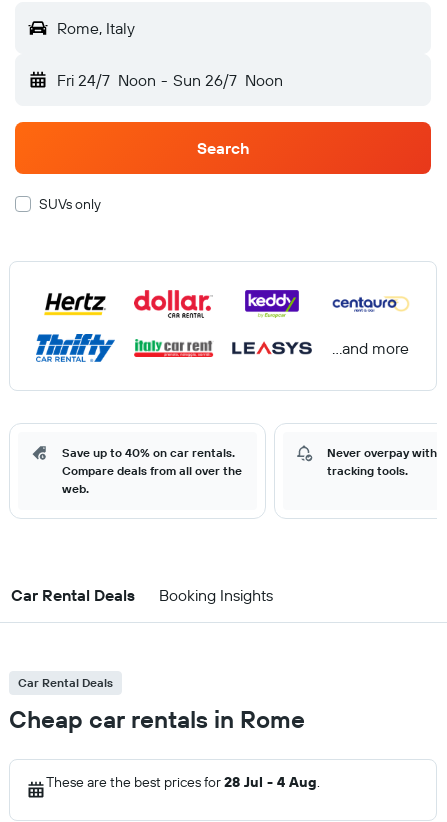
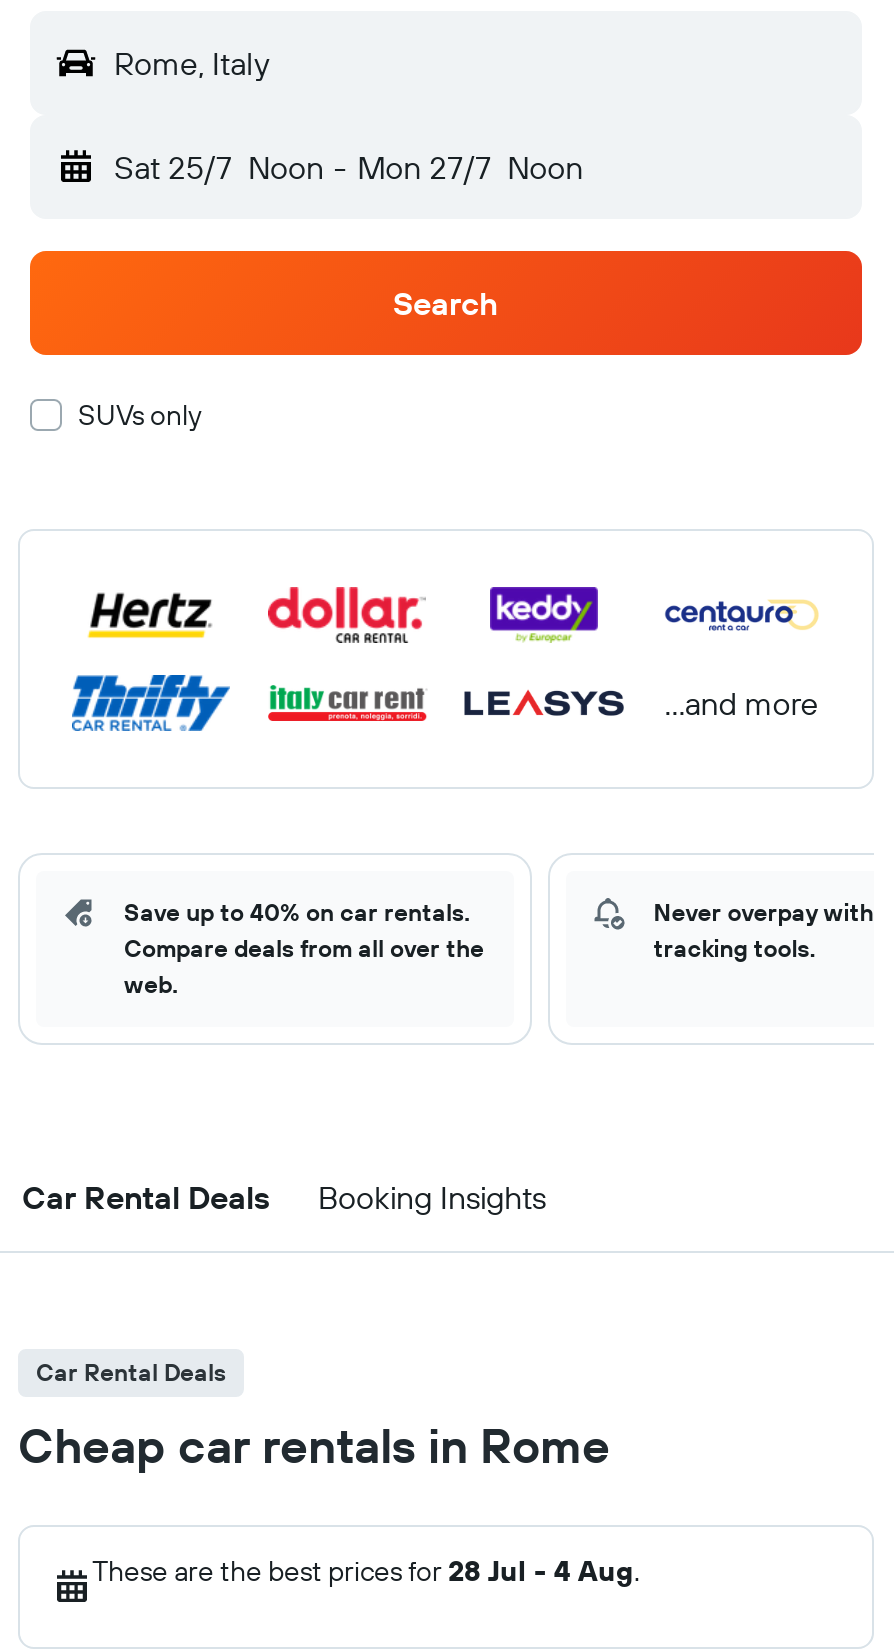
- Fri 24/7 Noon - Sun 26/7 Noon
+ Sat 25/7 Noon - Mon 27/7 Noon
